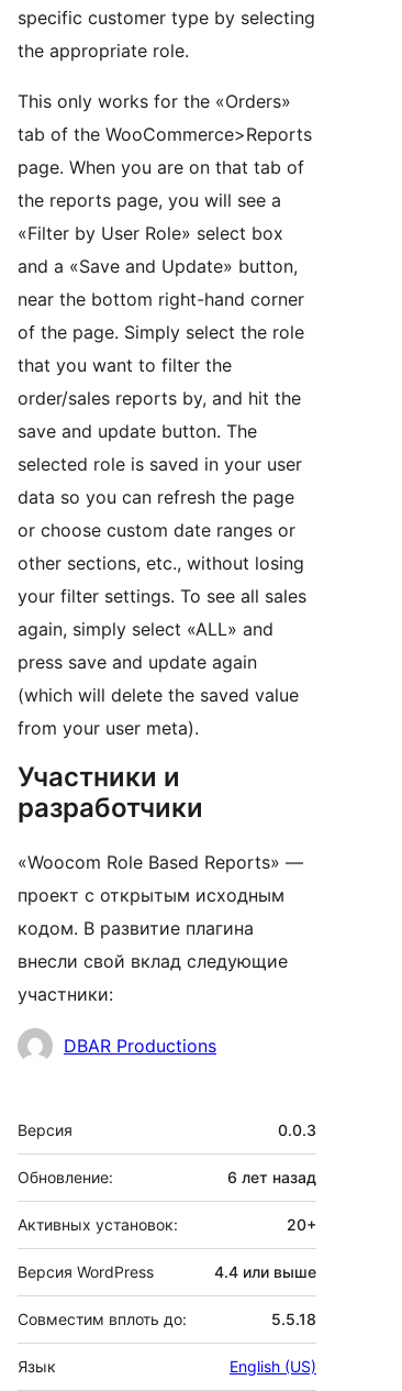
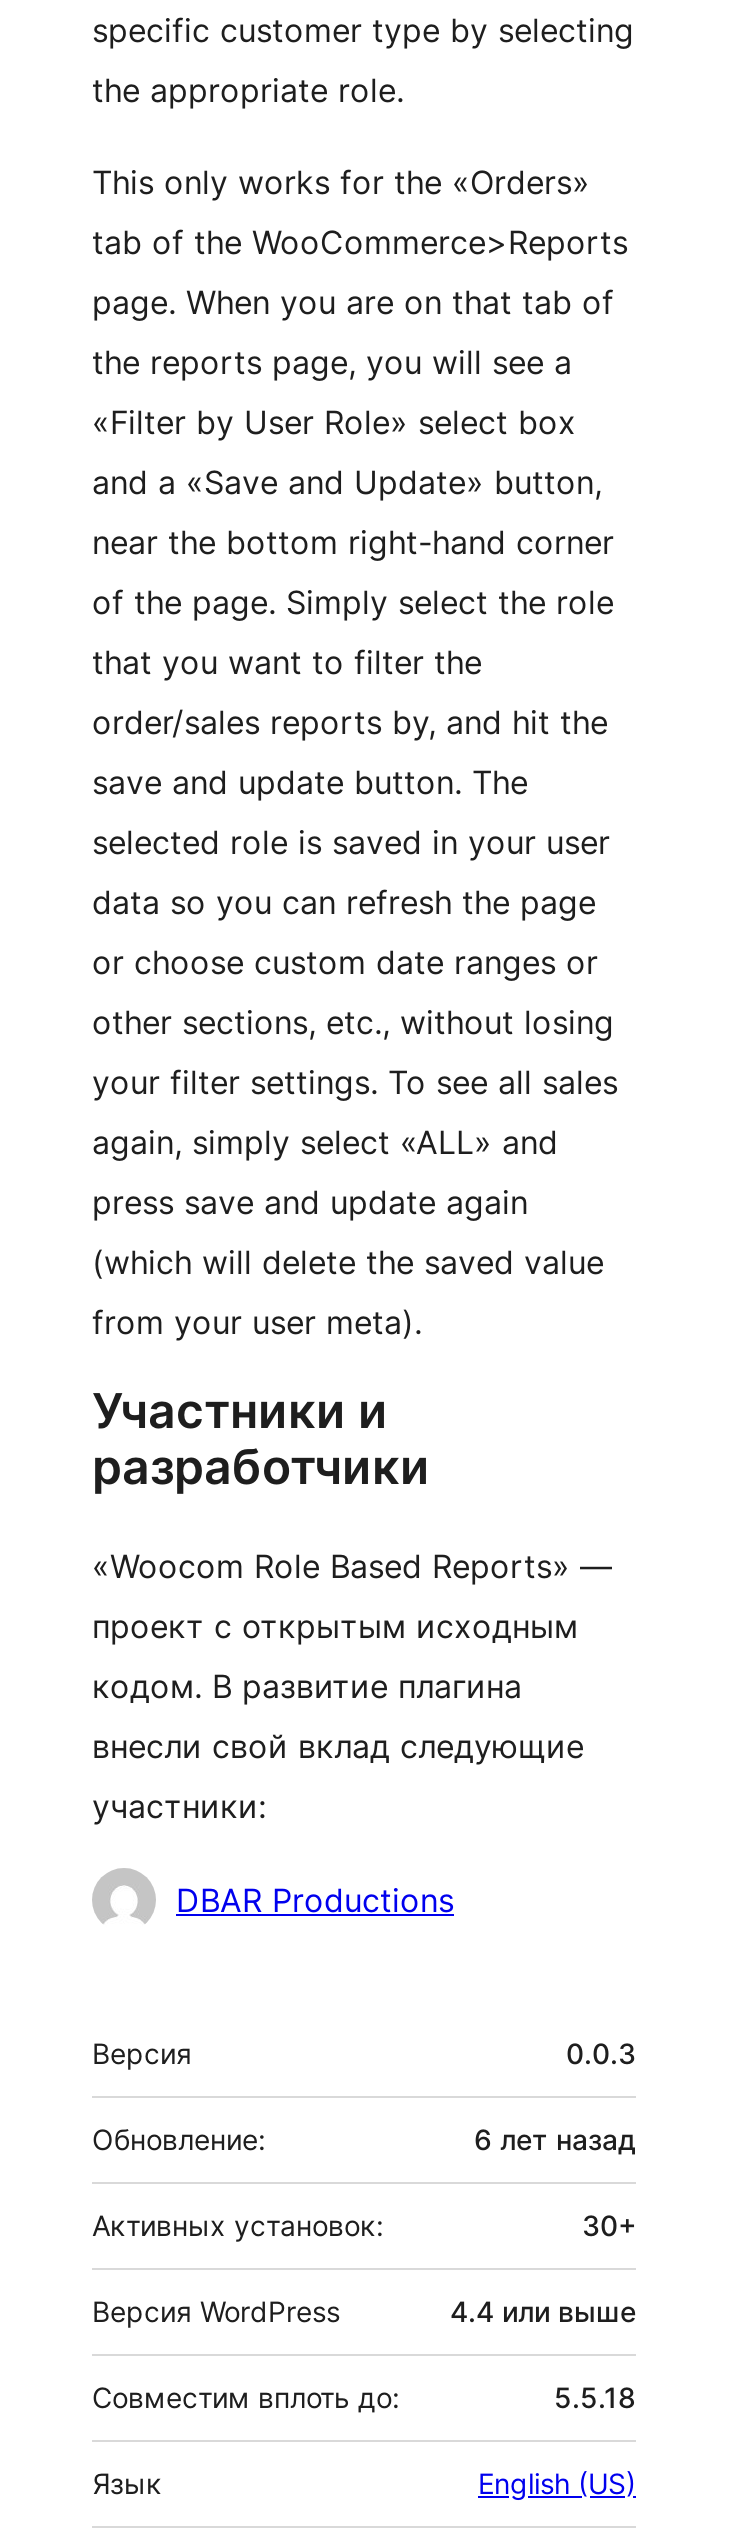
- 20+
+ 30+
